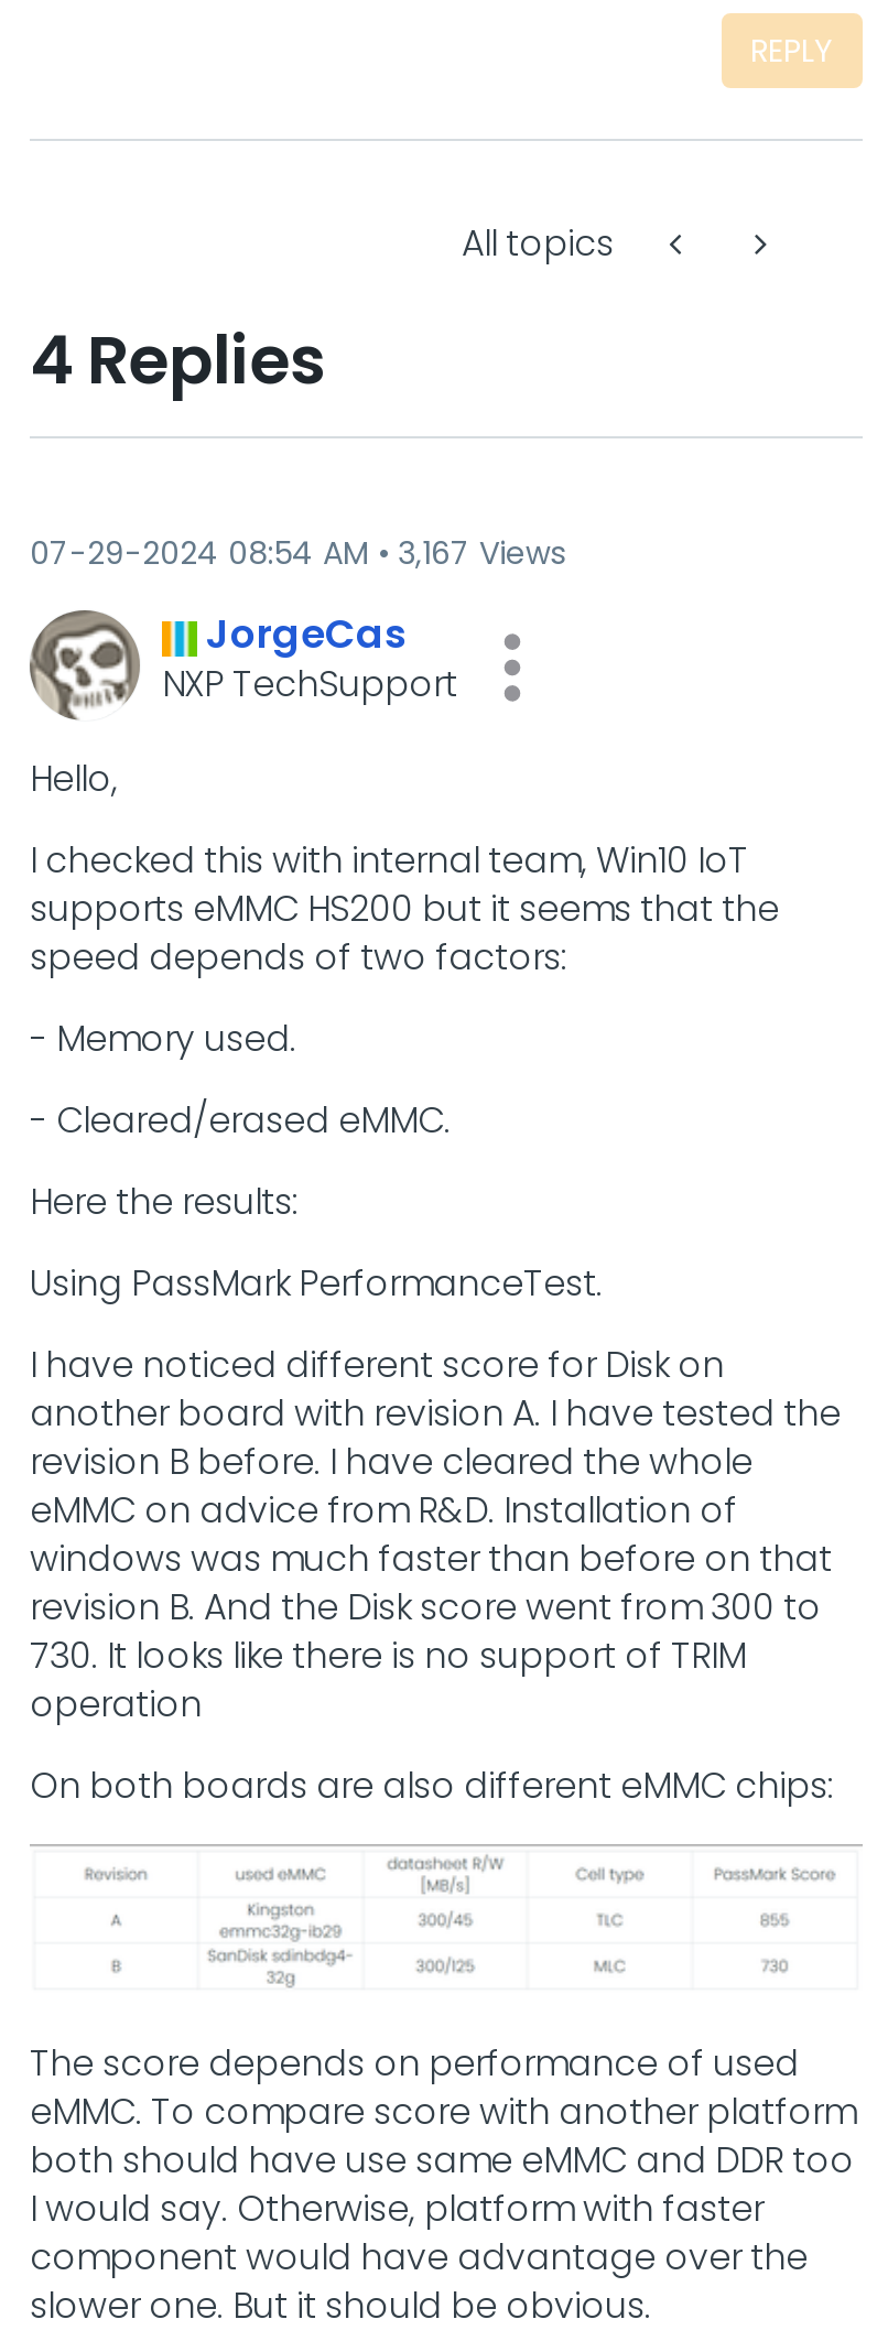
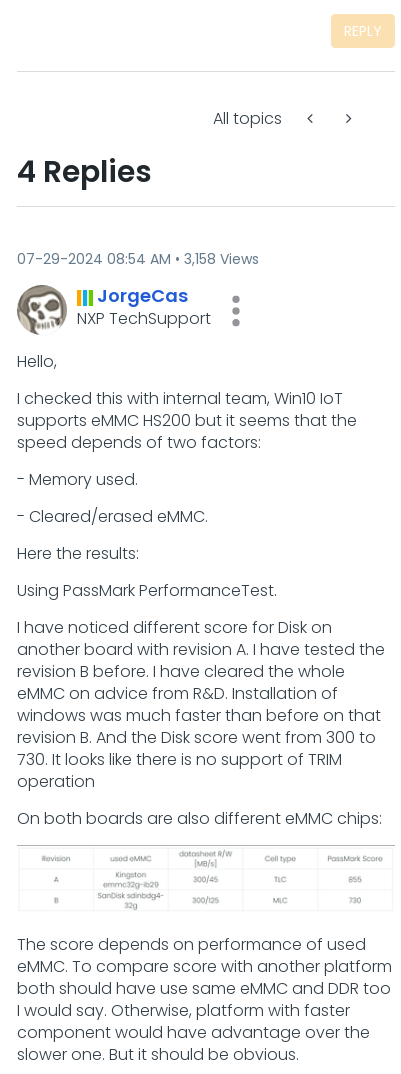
- 07-29-2024 08:54 AM 3,167 Views
+ 07-29-2024 08:54 AM 3,158 Views
